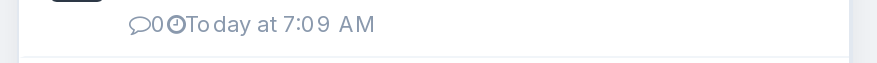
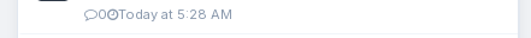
- 0 Today at 7:09 AM
+ 0 Today at 5:28 AM
